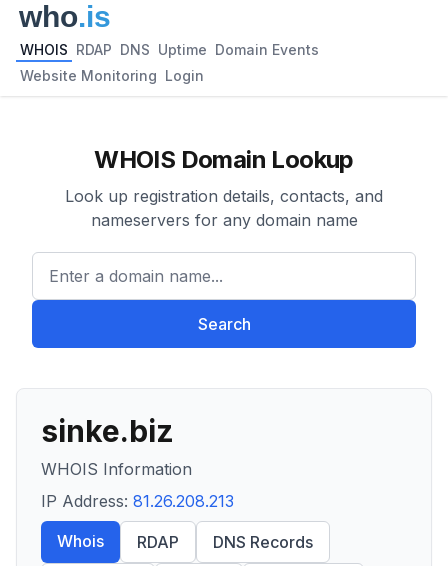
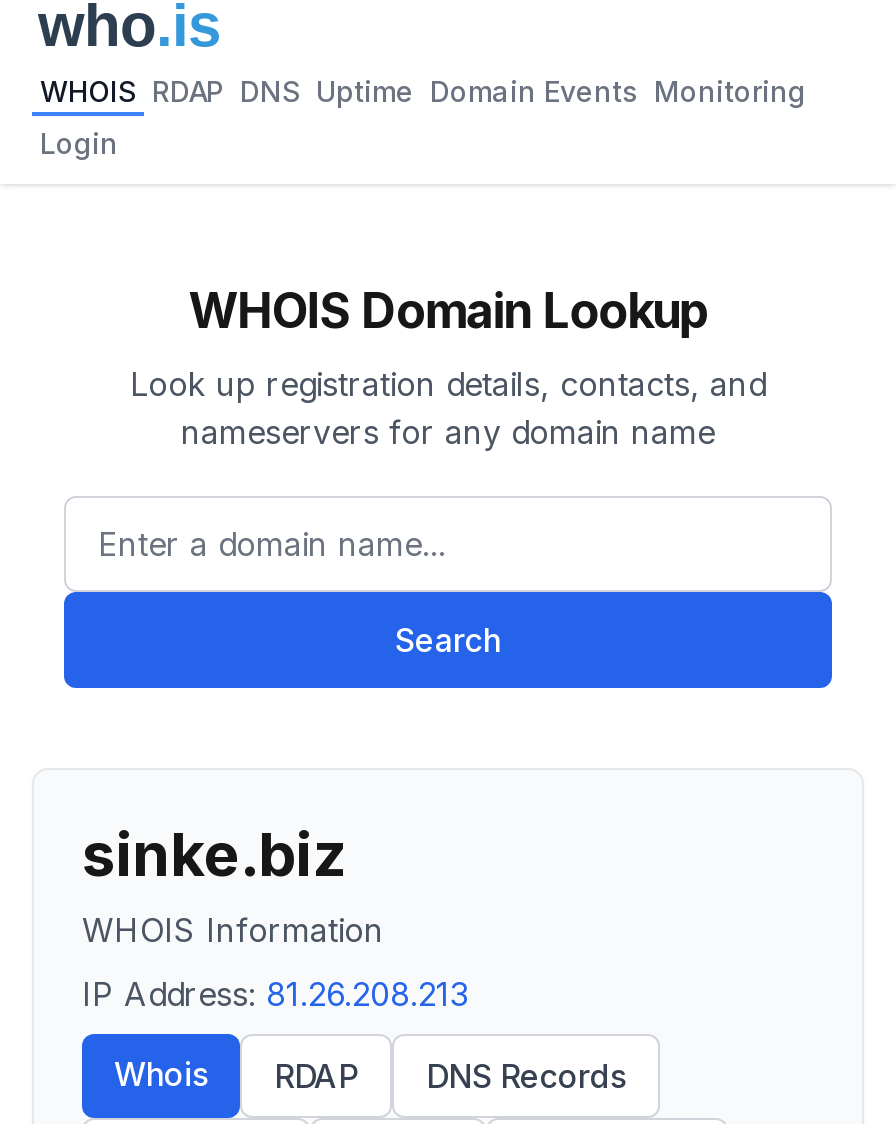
- WHOIS RDAP DNS Uptime Domain Events
+ WHOIS RDAP DNS Uptime Domain Events Monitoring

- Website Monitoring Login
+ Login
